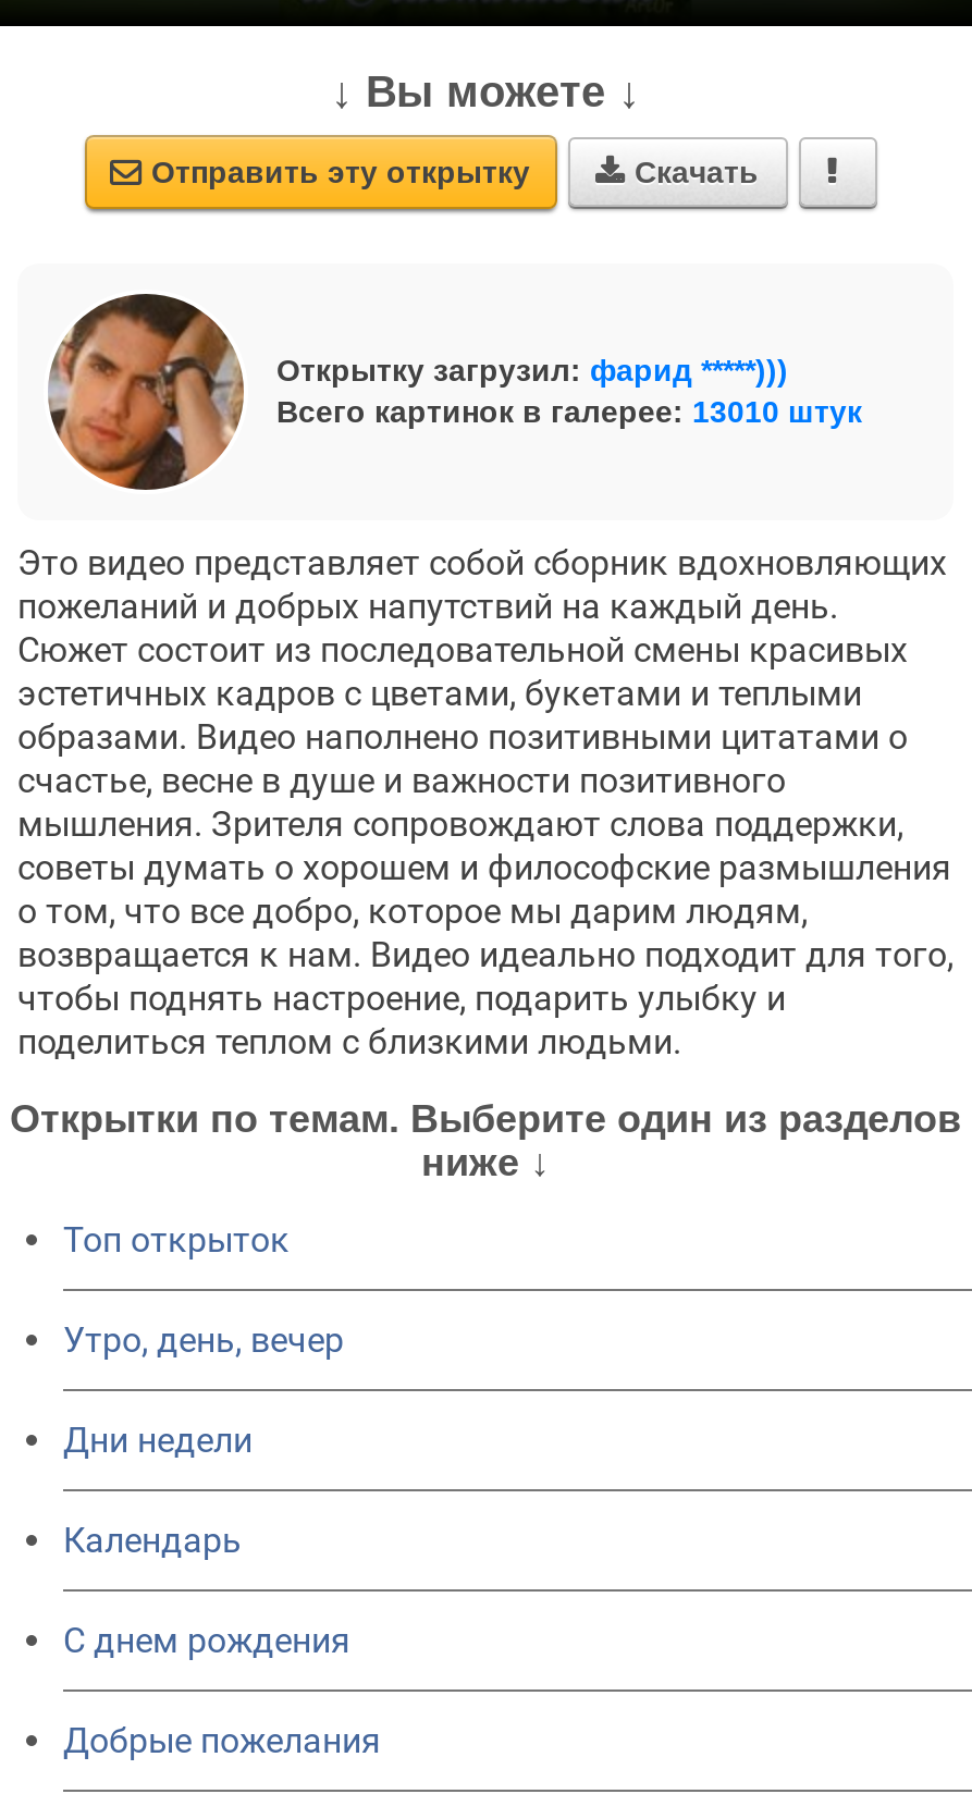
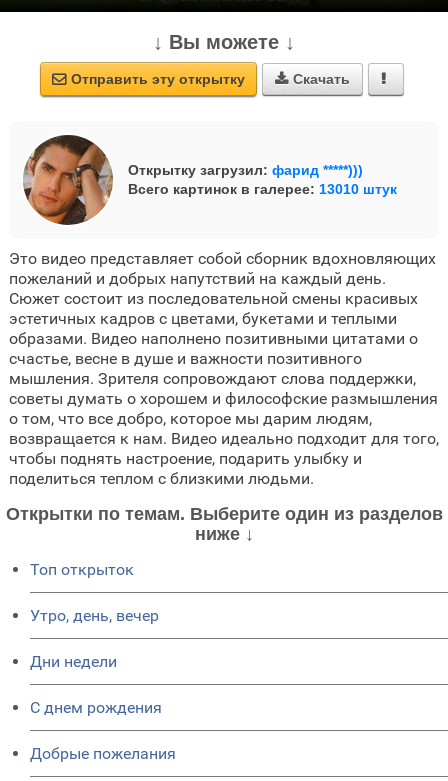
- Календарь
